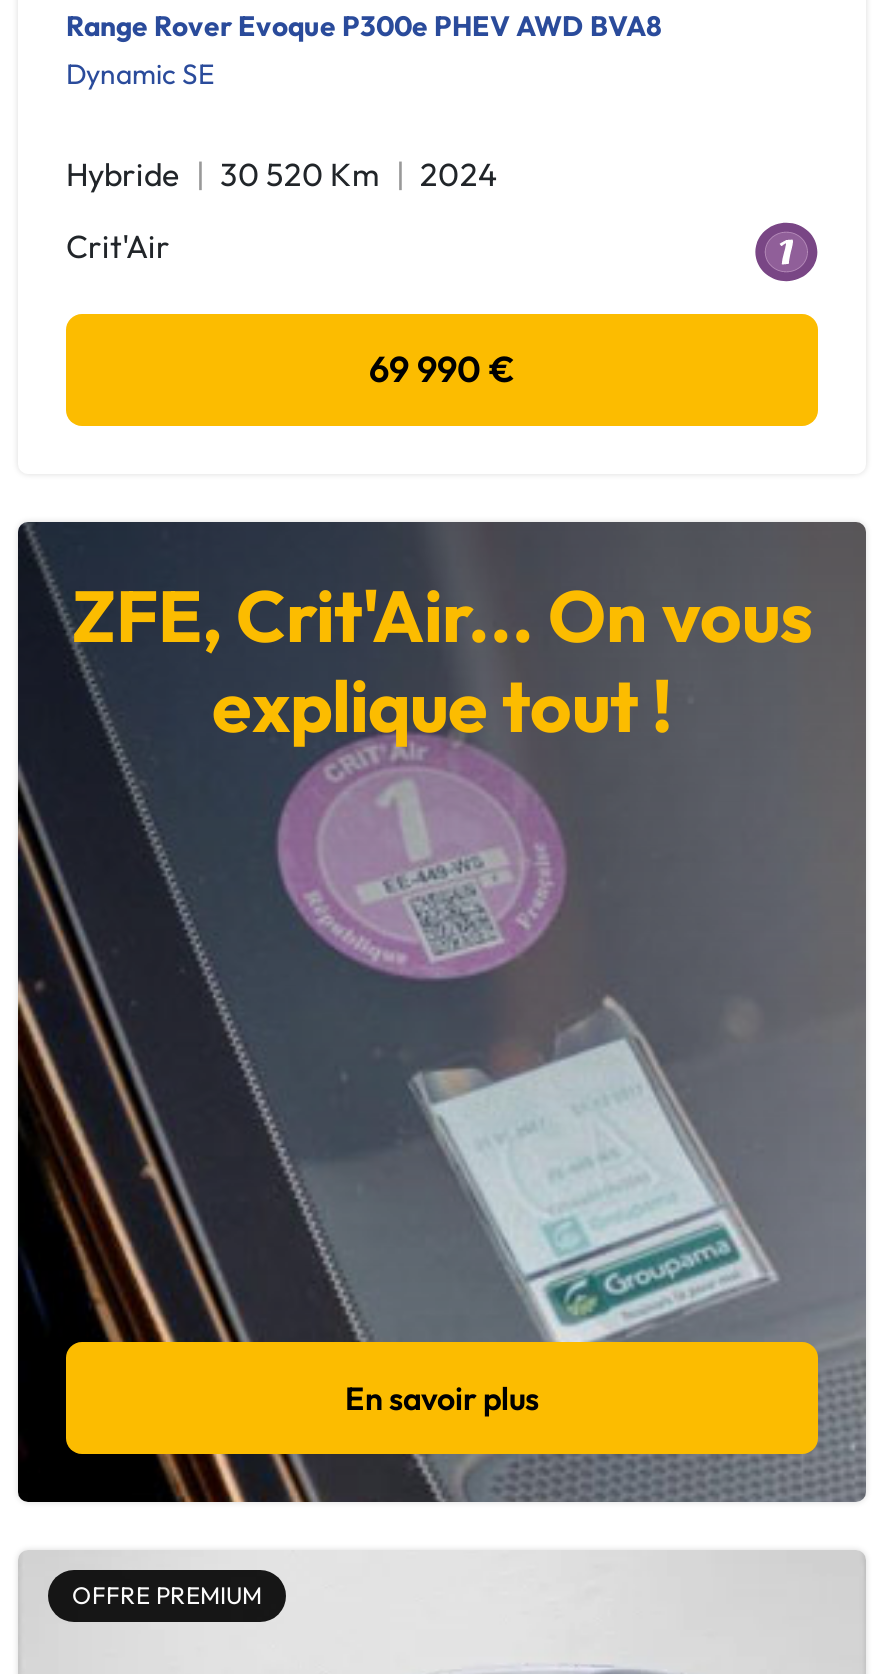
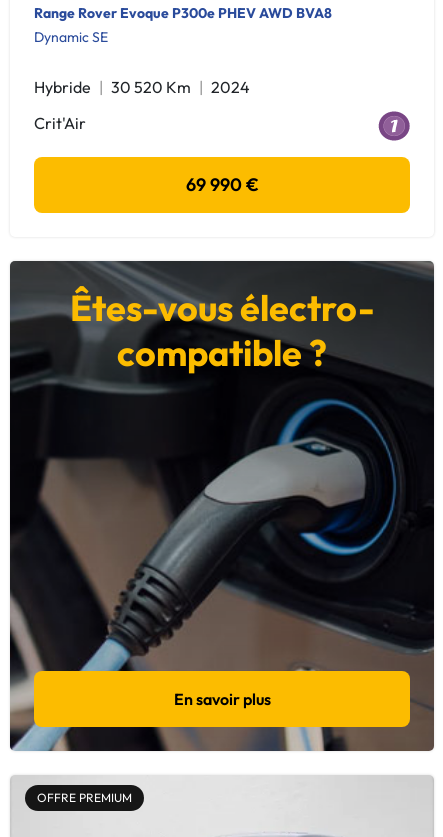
- [image]
- ZFE, Crit'Air... On vous
- explique tout !
+ [image]
+ Êtes-vous électro-
+ compatible ?
